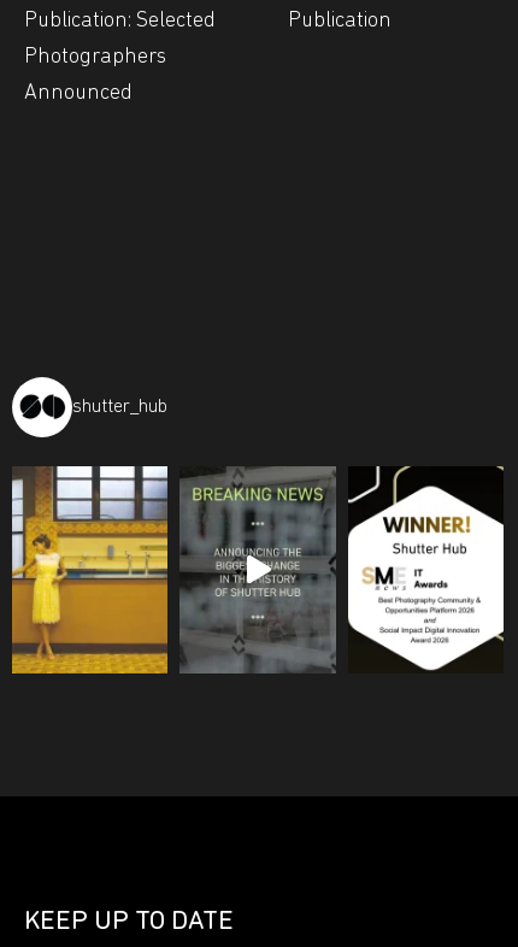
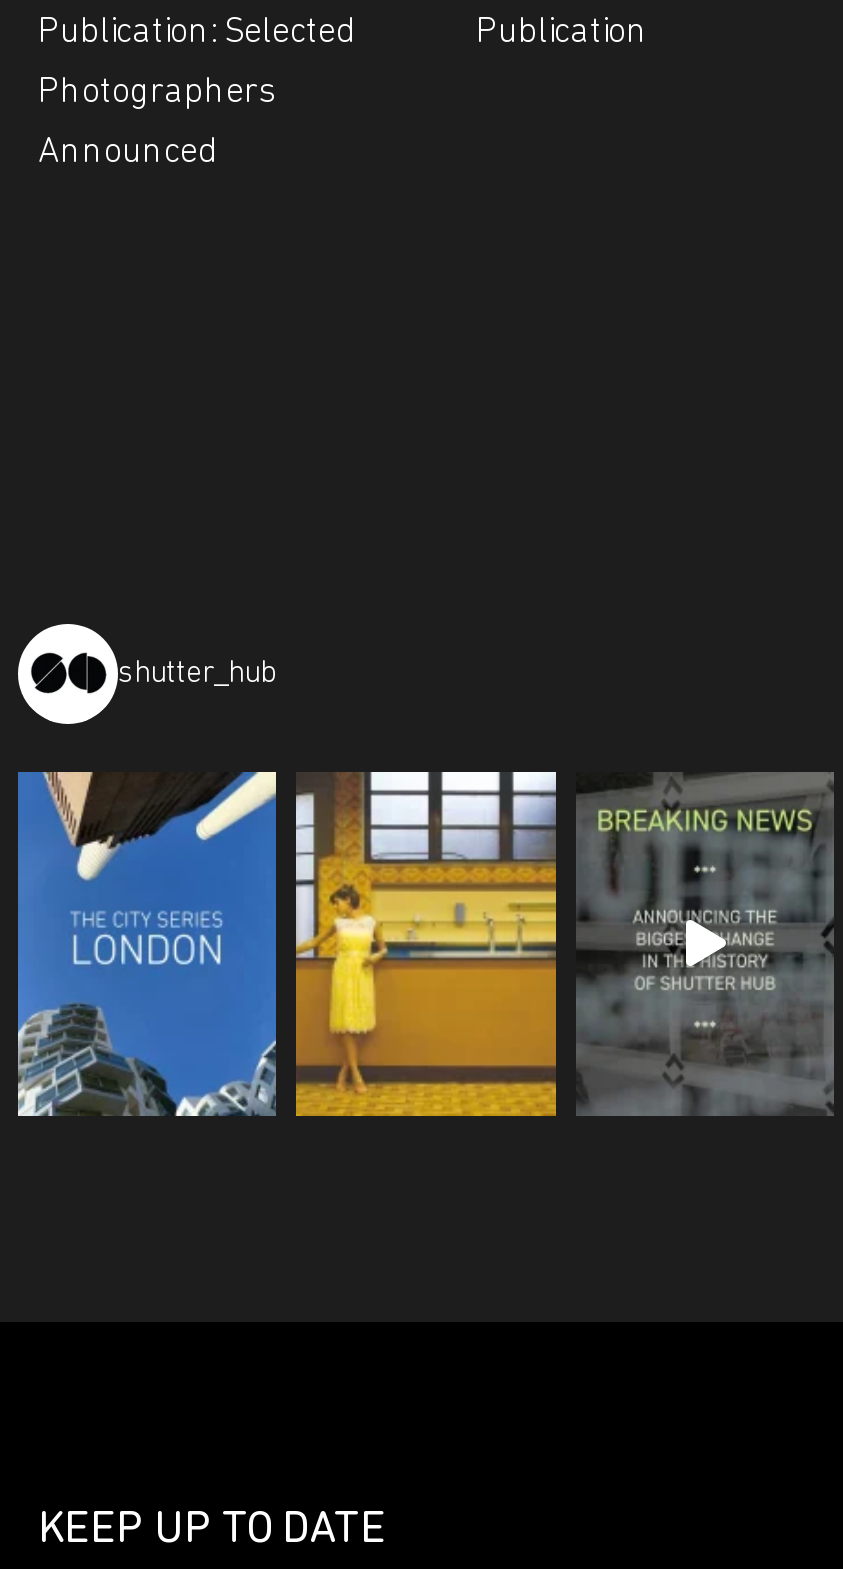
- [image]
+ [image]

- [image]
+ [image]

- [image]
+ [image]
